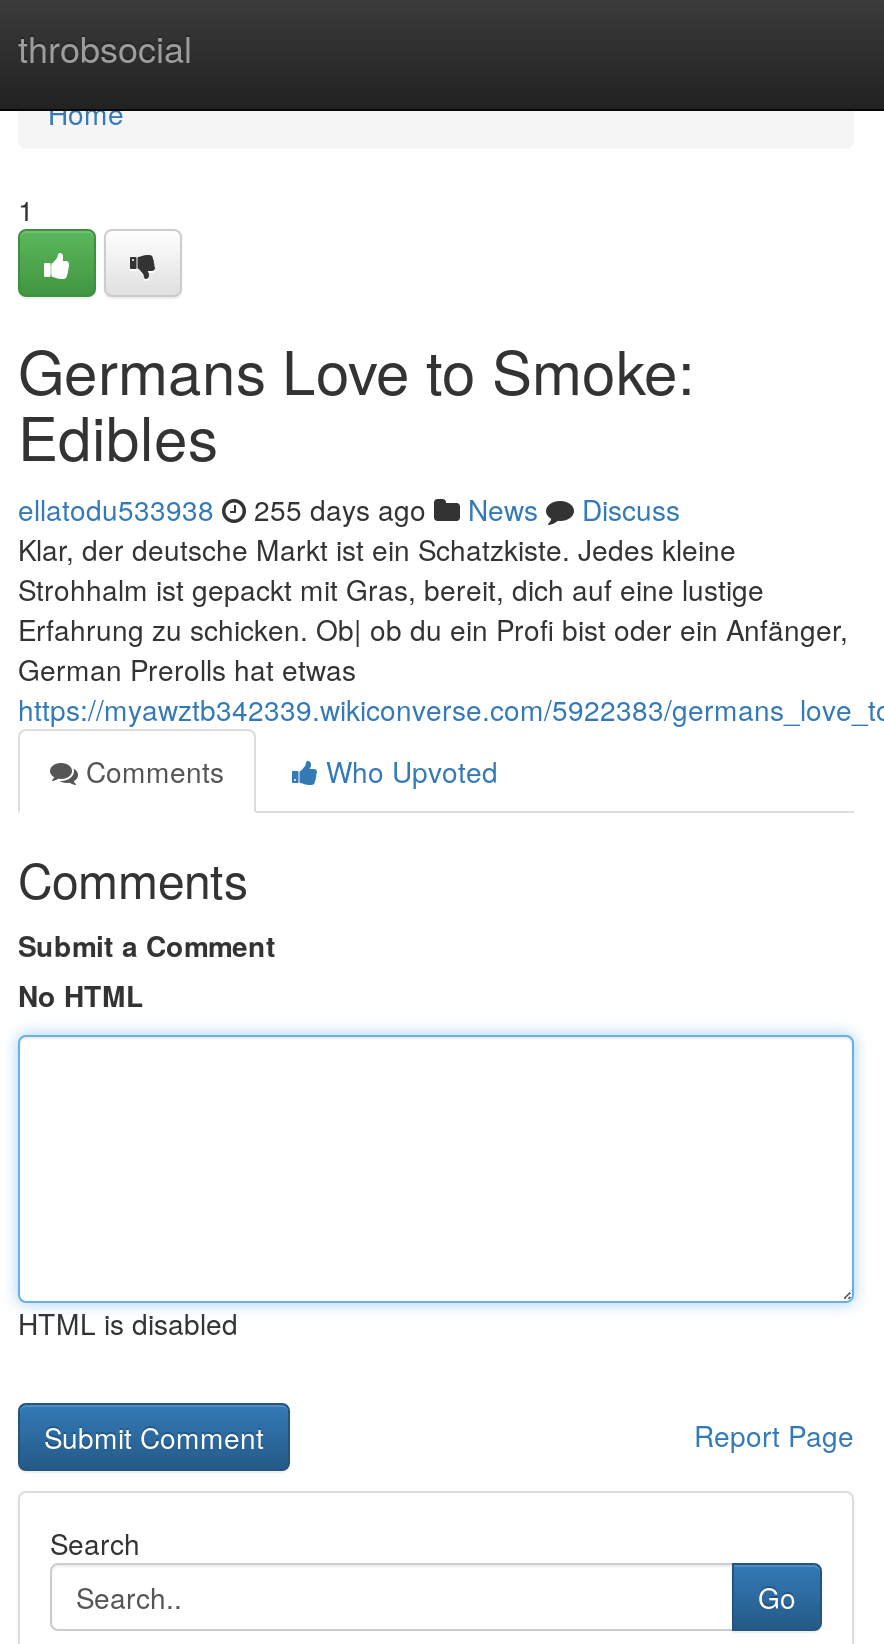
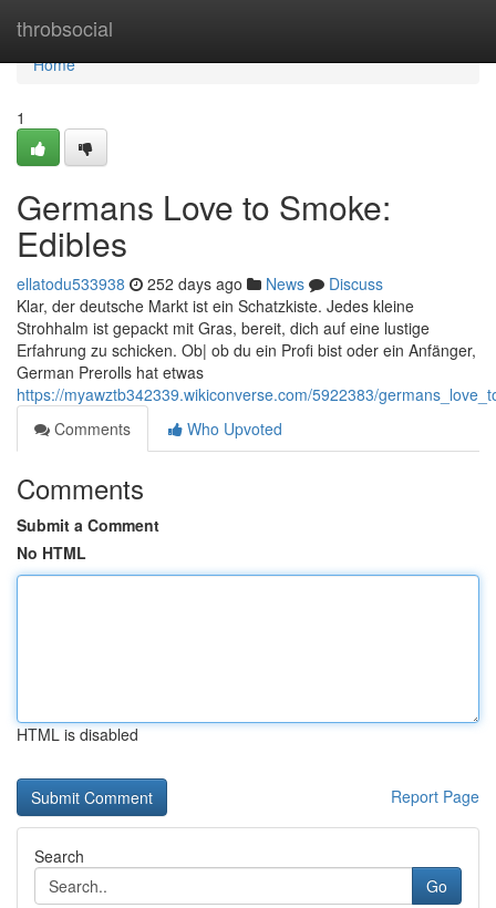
- ellatodu533938 255 days ago News Discuss
+ ellatodu533938 252 days ago News Discuss
